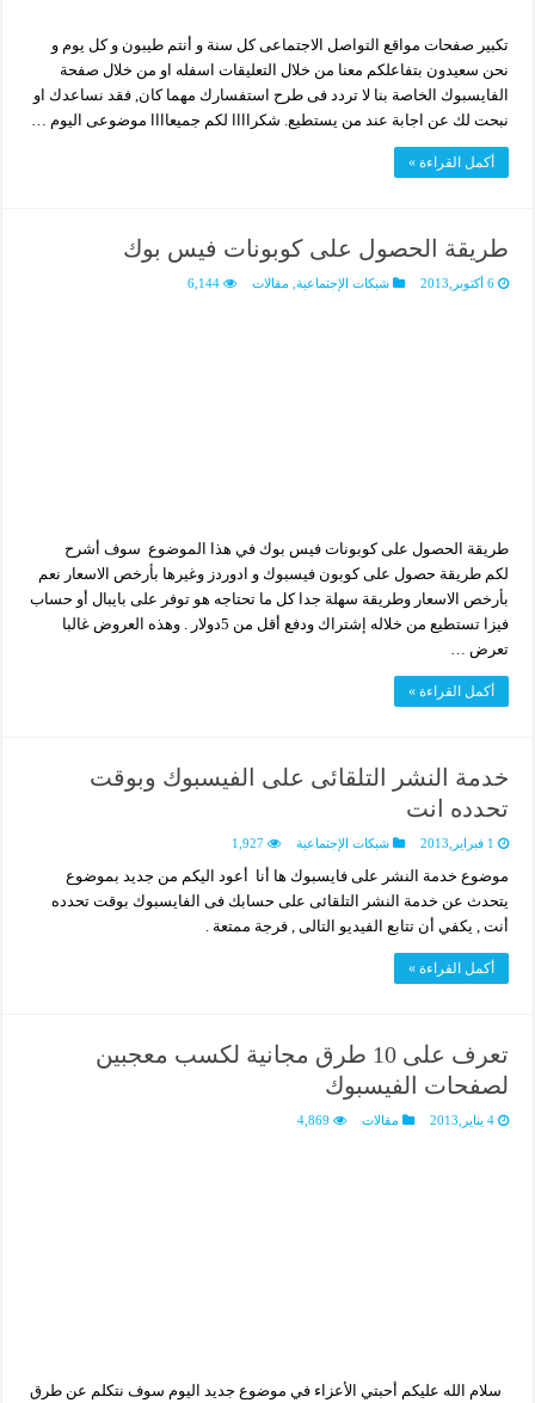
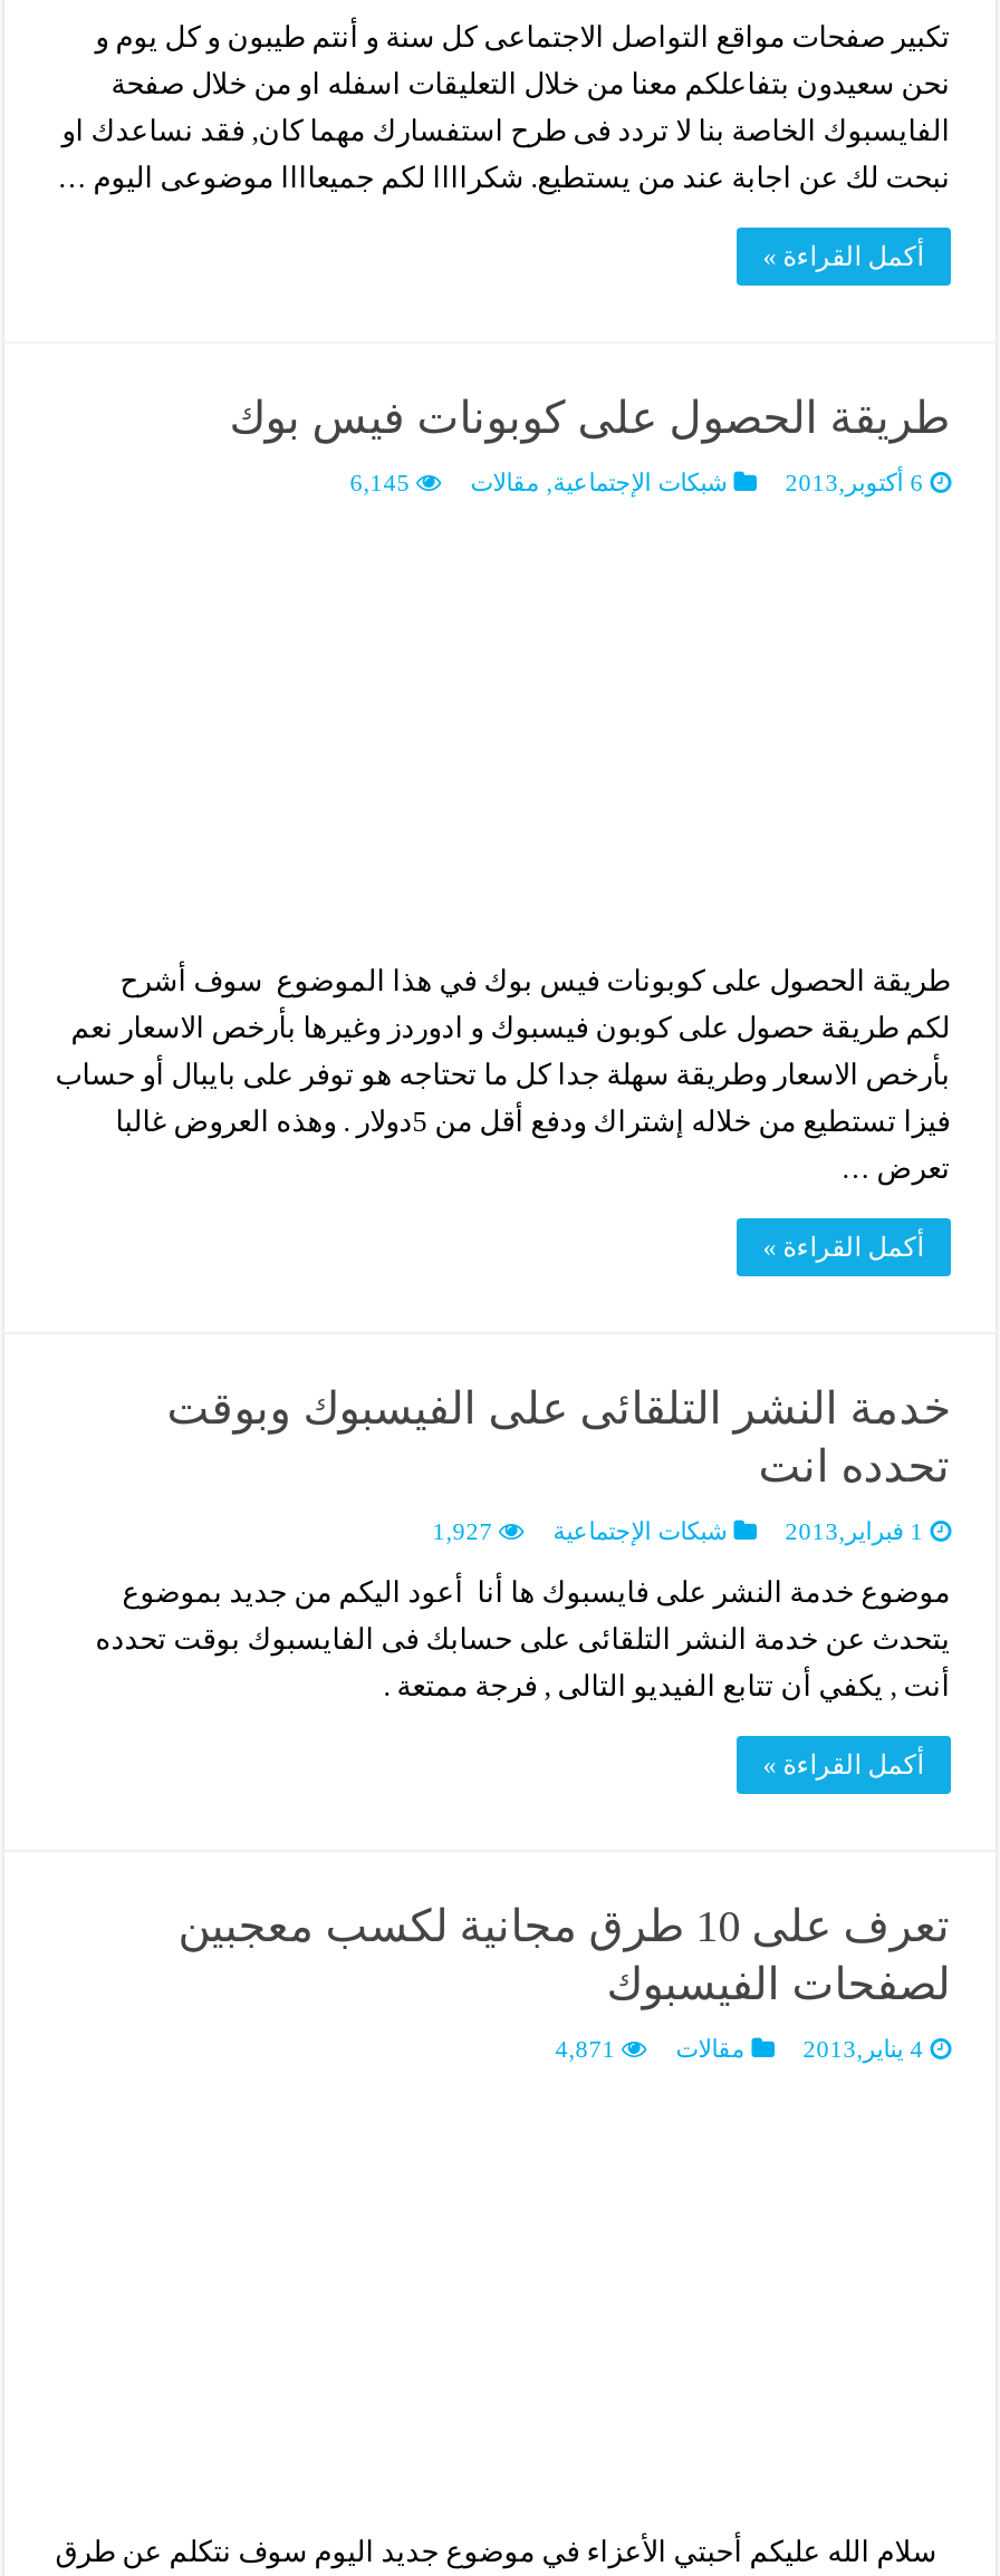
- 6,144
+ 6,145

- 4,869
+ 4,871
